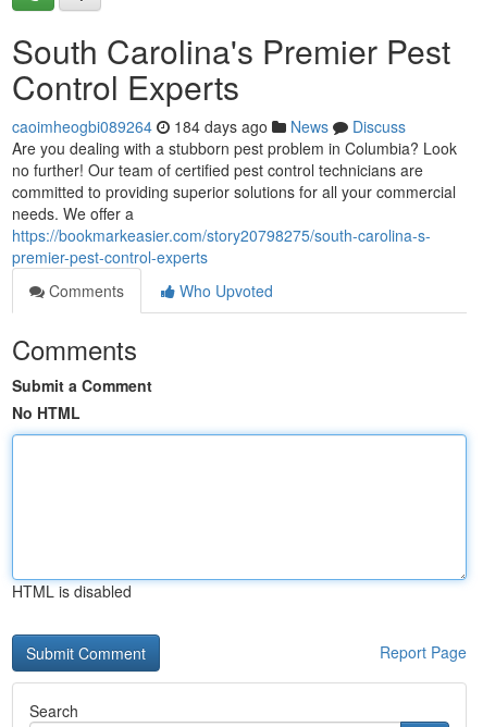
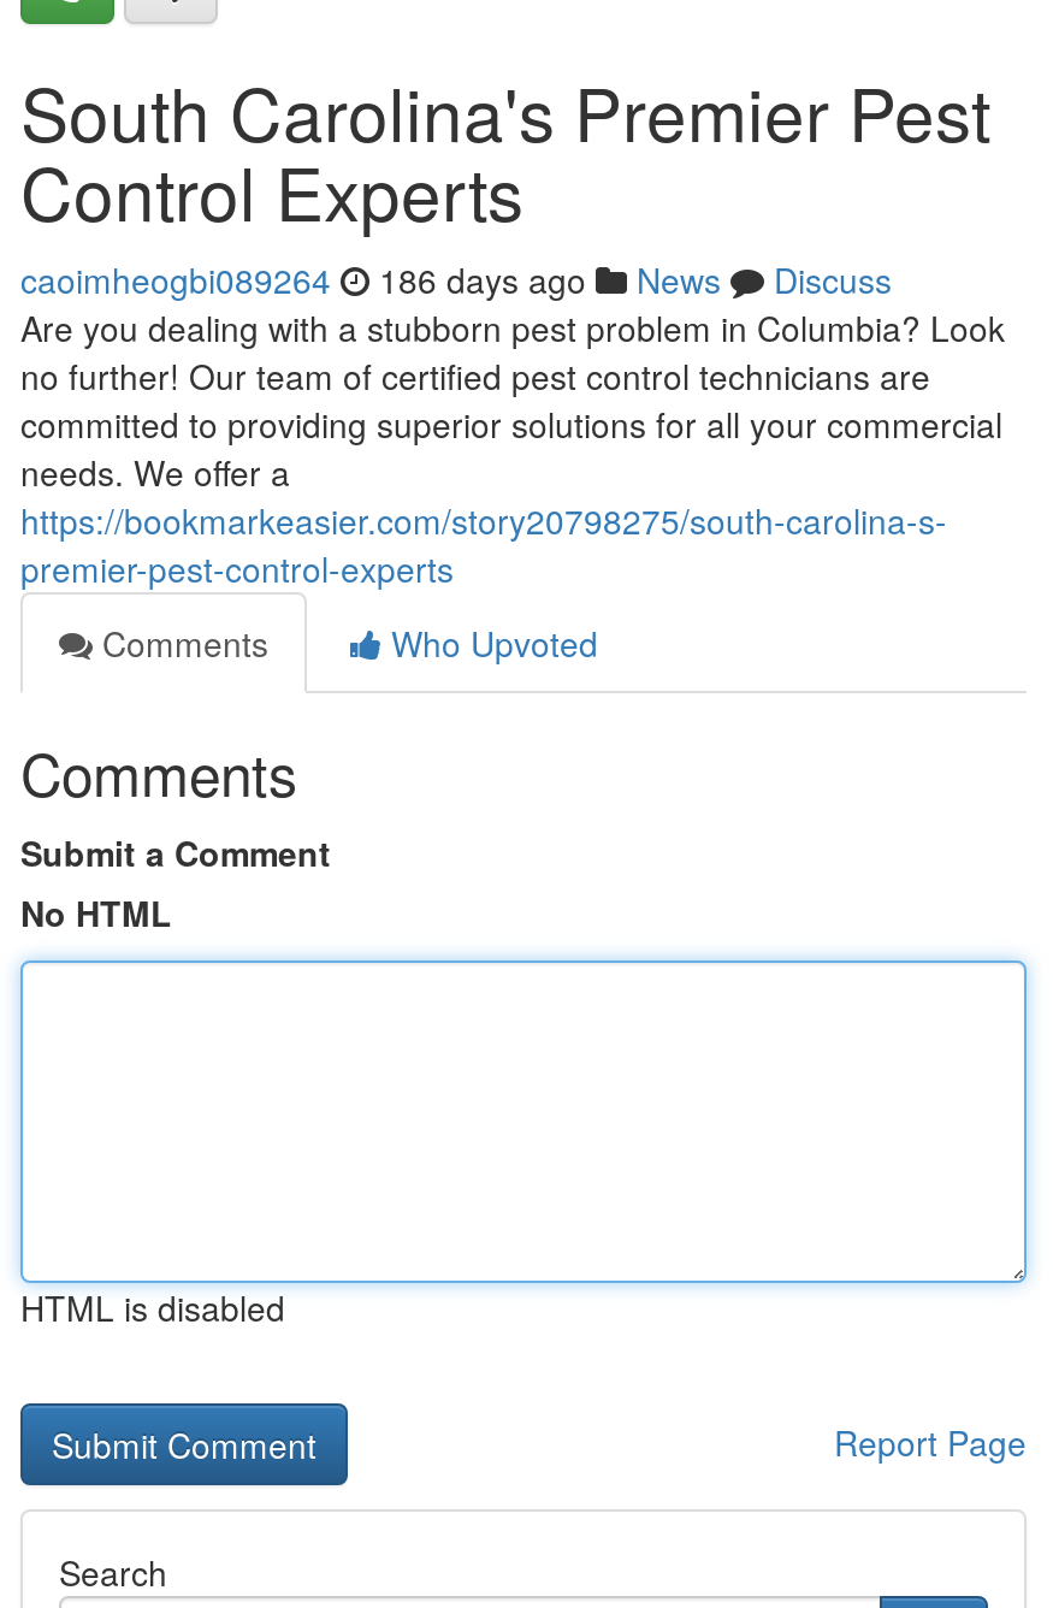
- caoimheogbi089264 184 days ago News Discuss
+ caoimheogbi089264 186 days ago News Discuss
